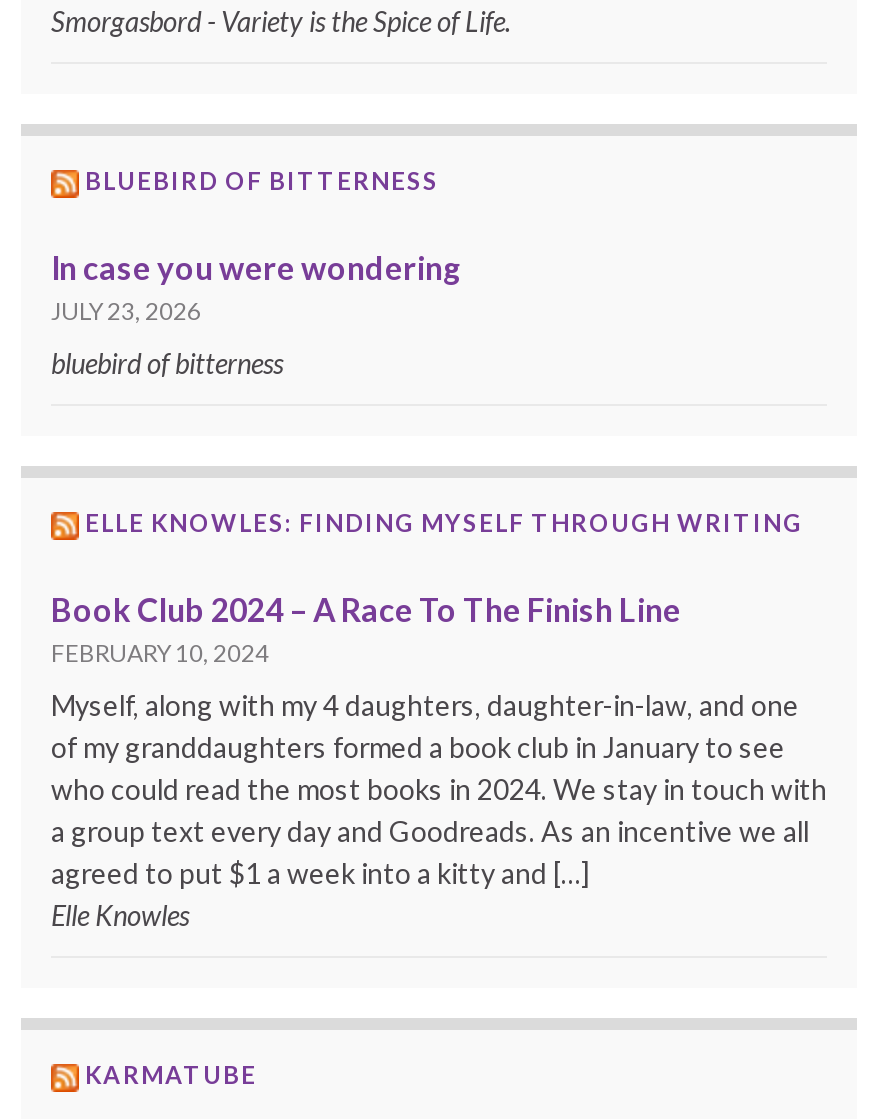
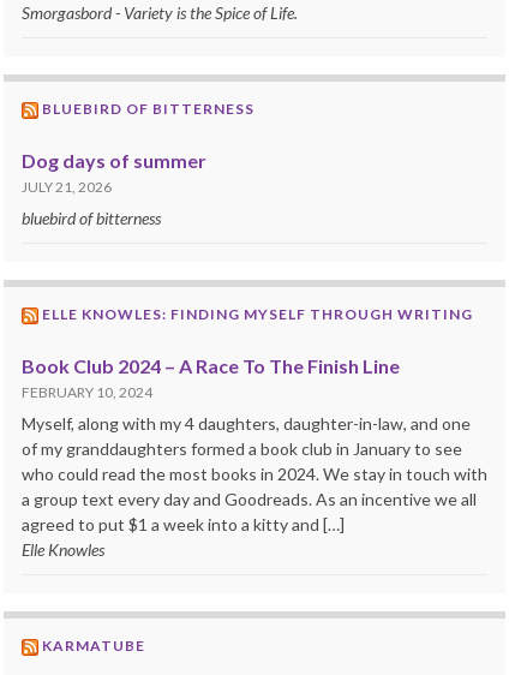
- In case you were wondering
- JULY 23, 2026
+ Dog days of summer
+ JULY 21, 2026
